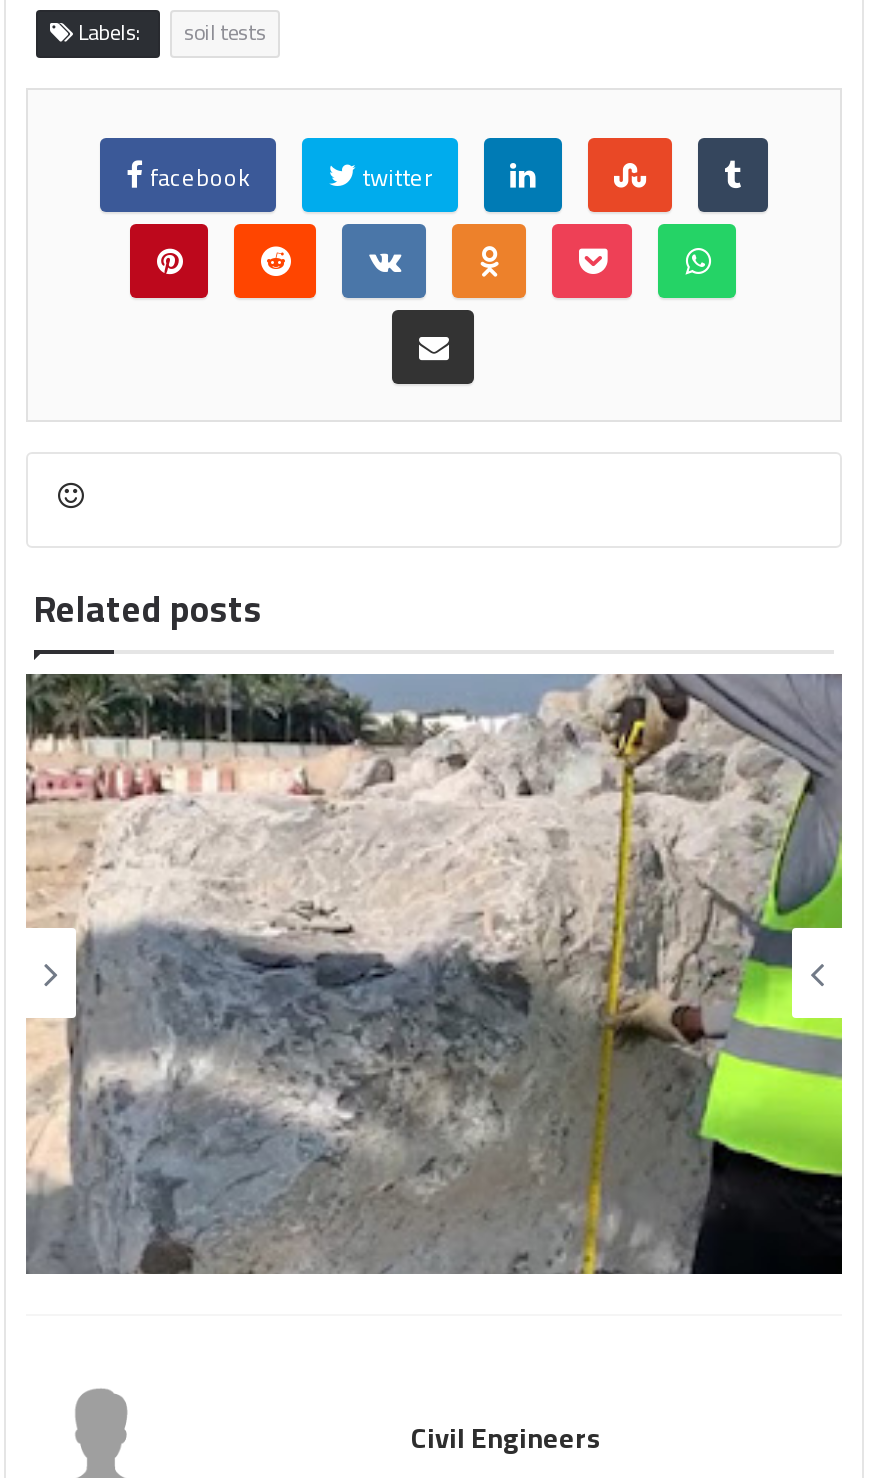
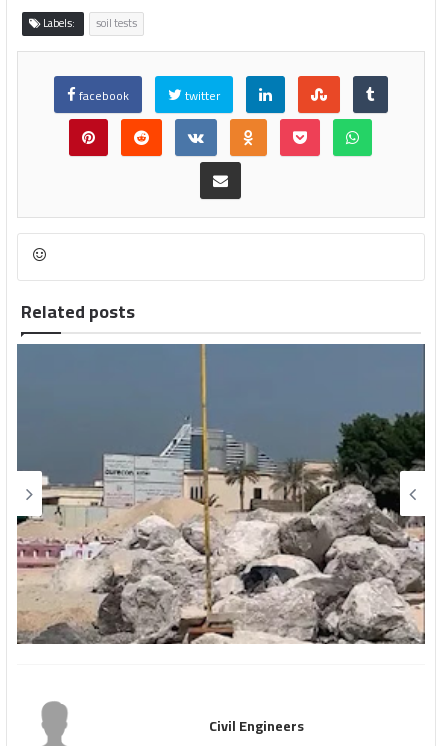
- [image]
+ [image]
